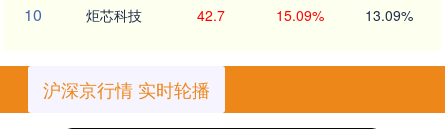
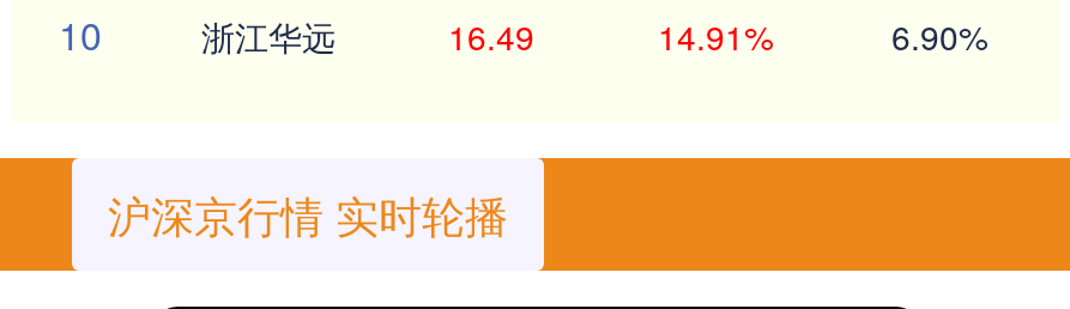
- 炬芯科技
- 42.7
- 15.09%
- 13.09%
+ 浙江华远
+ 16.49
+ 14.91%
+ 6.90%
